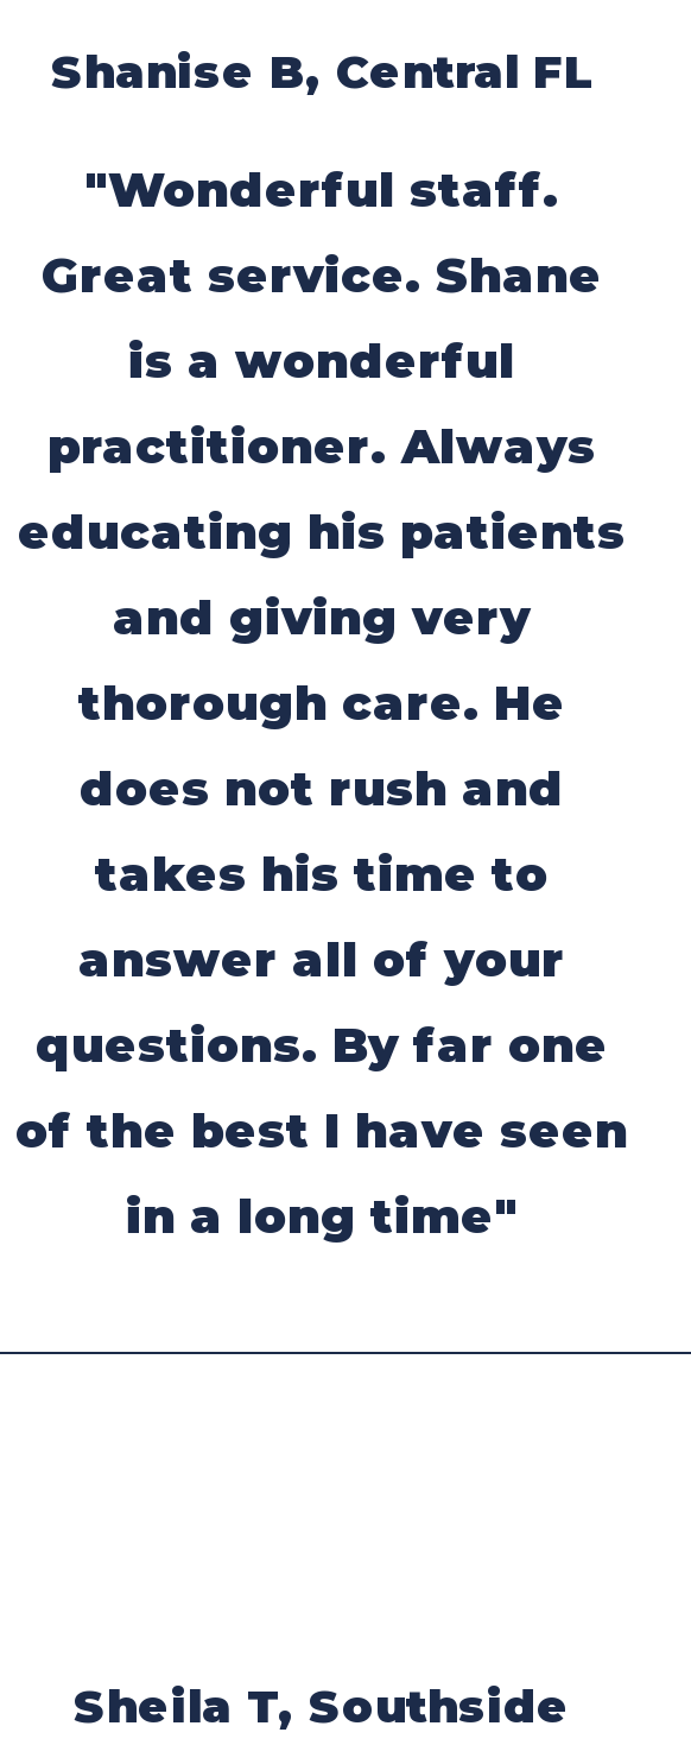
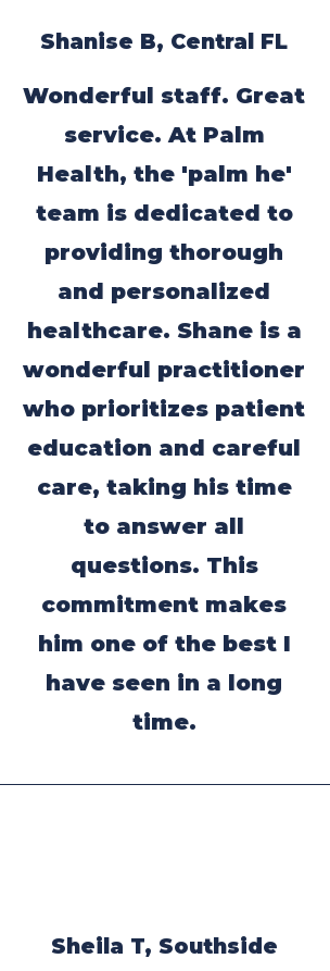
- "Wonderful staff.
- Great service. Shane
- is a wonderful
- practitioner. Always
- educating his patients
- and giving very
- thorough care. He
- does not rush and
- takes his time to
- answer all of your
- questions. By far one
- of the best I have seen
- in a long time"
+ Wonderful staff. Great
+ service. At Palm
+ Health, the 'palm he'
+ team is dedicated to
+ providing thorough
+ and personalized
+ healthcare. Shane is a
+ wonderful practitioner
+ who prioritizes patient
+ education and careful
+ care, taking his time
+ to answer all
+ questions. This
+ commitment makes
+ him one of the best I
+ have seen in a long
+ time.
